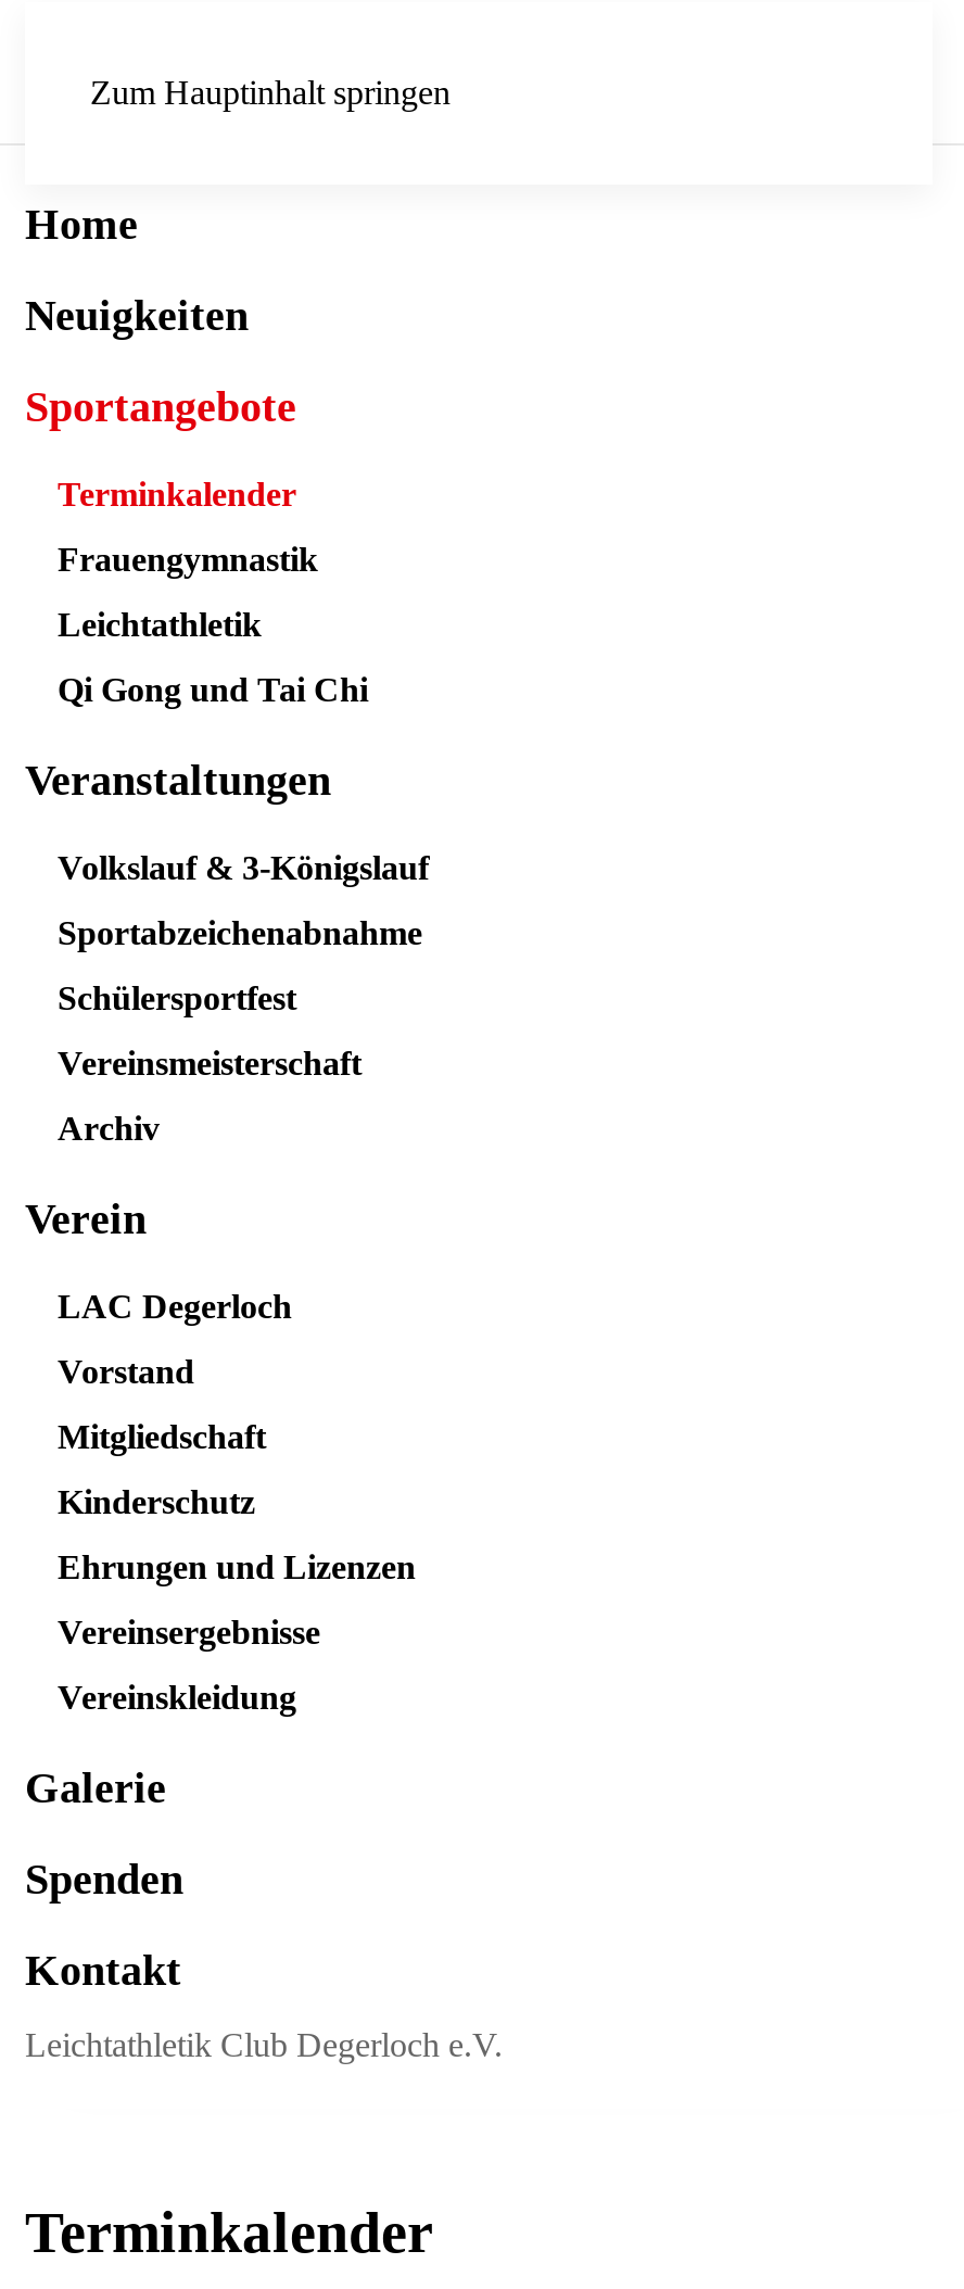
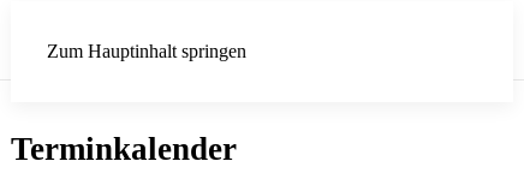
- Home
- Neuigkeiten
- Sportangebote
- Terminkalender
- Frauengymnastik
- Leichtathletik
- Qi Gong und Tai Chi
- Veranstaltungen
- Volkslauf & 3-Königslauf
- Sportabzeichenabnahme
- Schülersportfest
- Vereinsmeisterschaft
- Archiv
- Verein
- LAC Degerloch
- Vorstand
- Mitgliedschaft
- Kinderschutz
- Ehrungen und Lizenzen
- Vereinsergebnisse
- Vereinskleidung
- Galerie
- Spenden
- Kontakt
- Leichtathletik Club Degerloch e.V.
